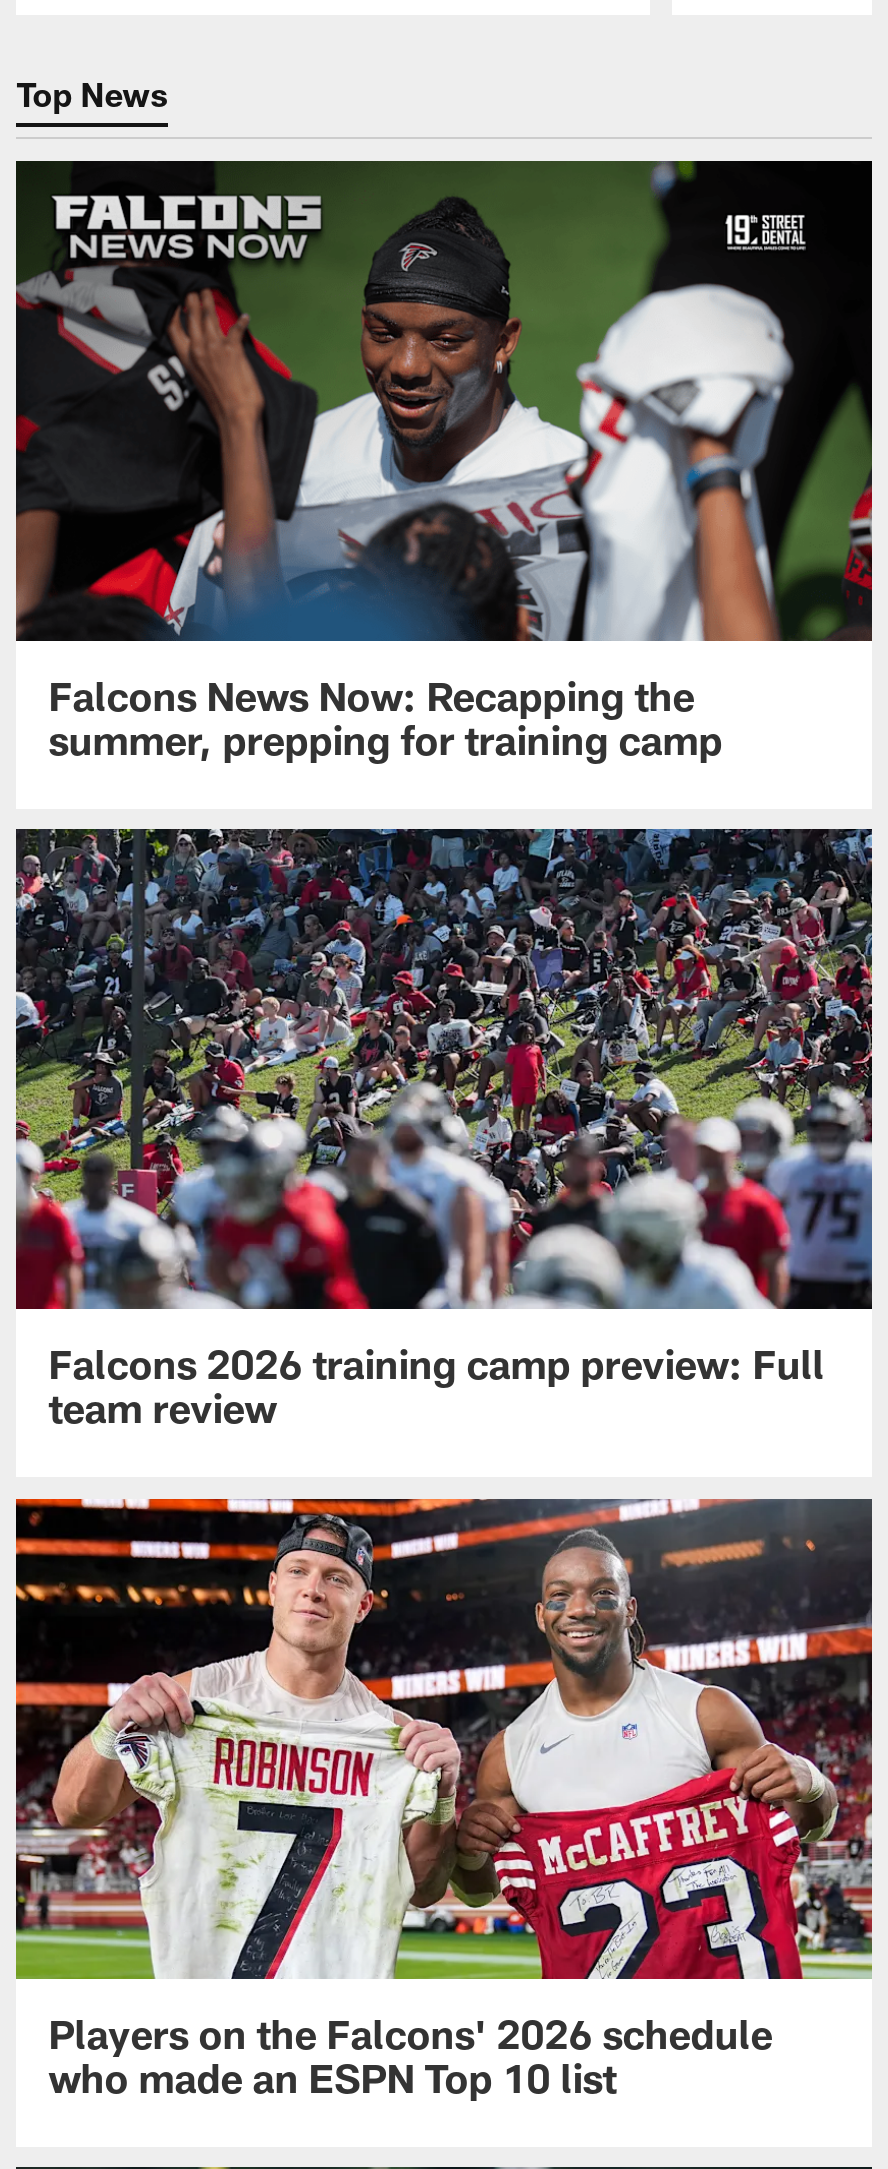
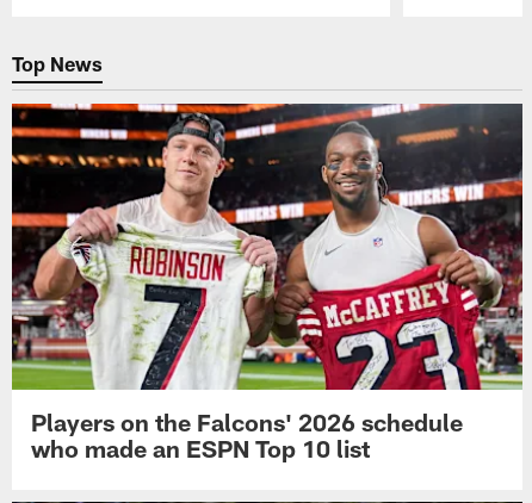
- [image]
- Falcons News Now: Recapping the
- summer, prepping for training camp

- [image]
- Falcons 2026 training camp preview: Full
- team review
